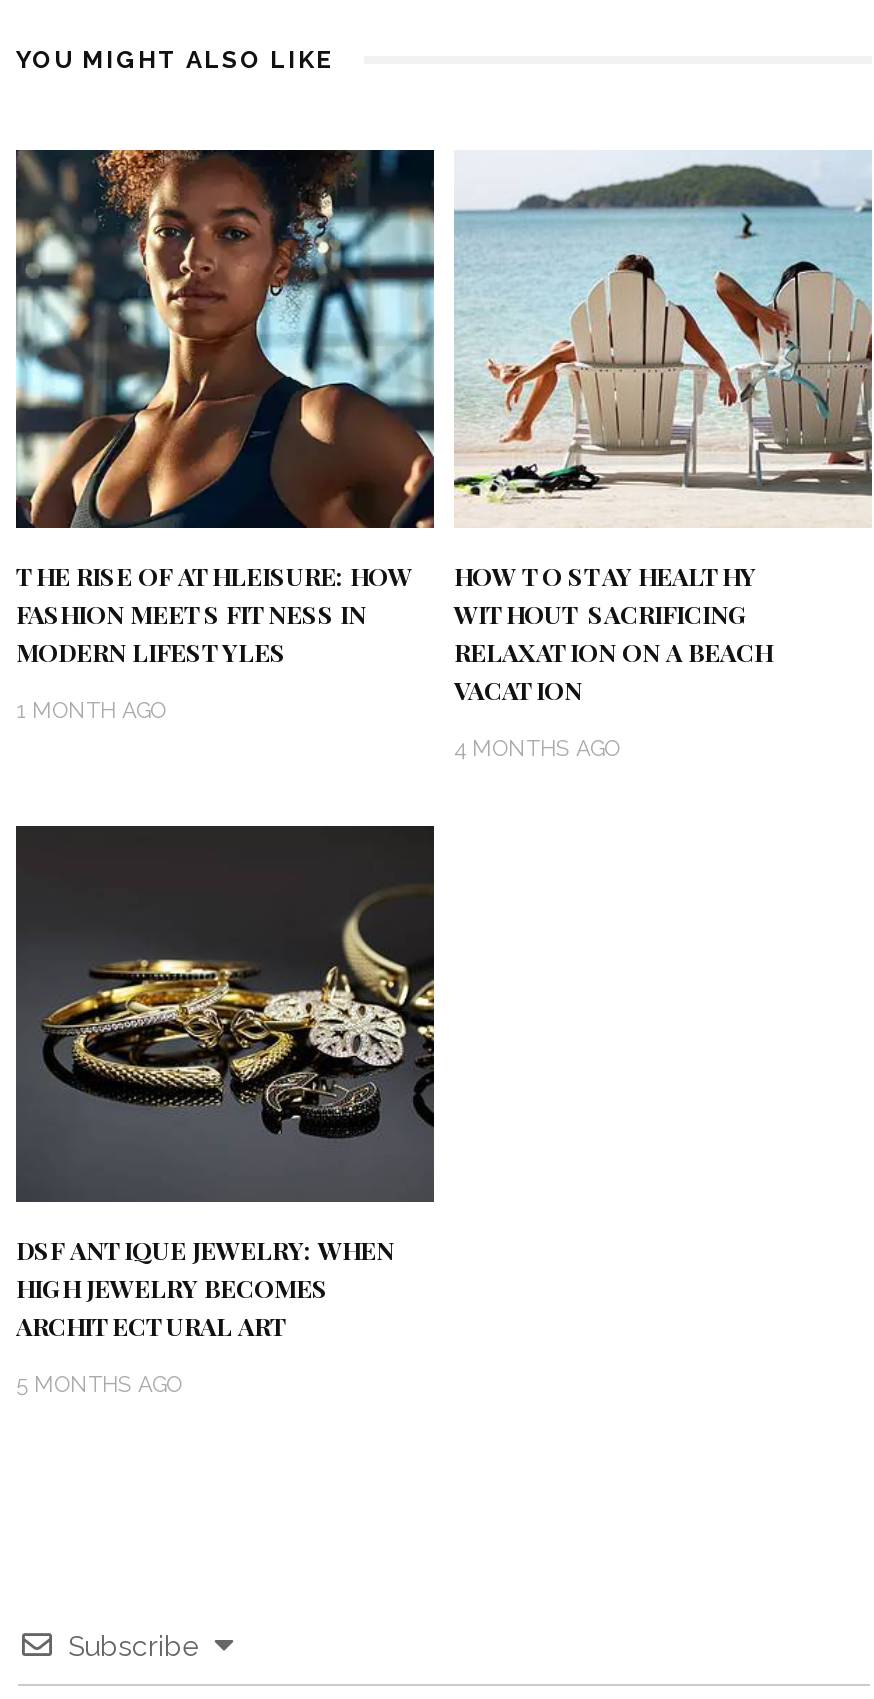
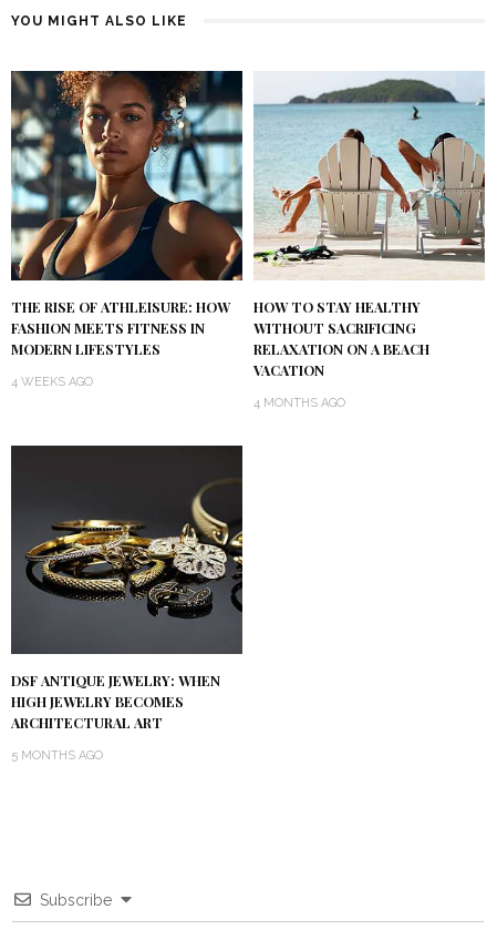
- 1 MONTH AGO
+ 4 WEEKS AGO
